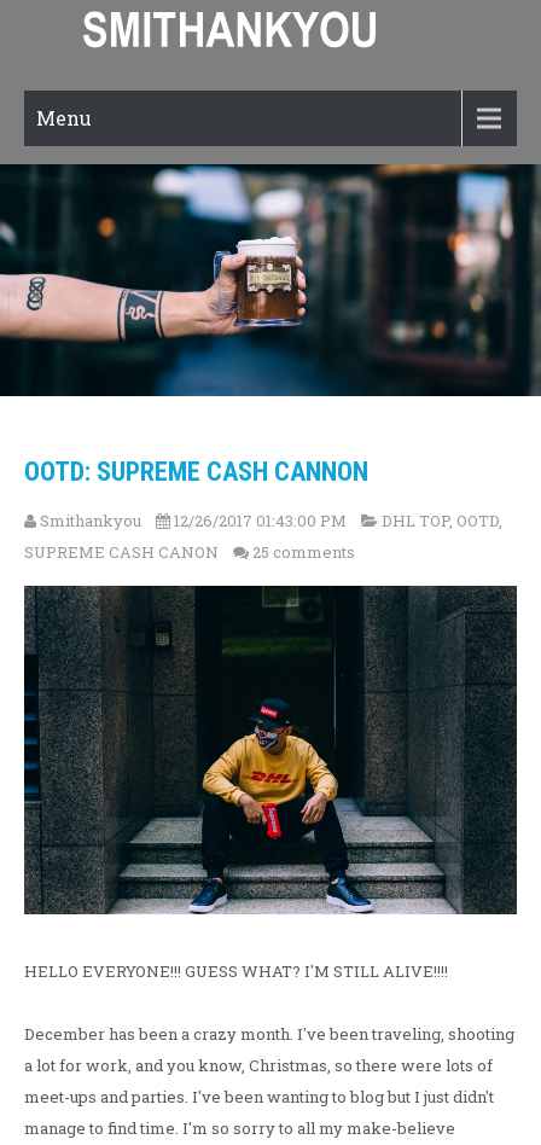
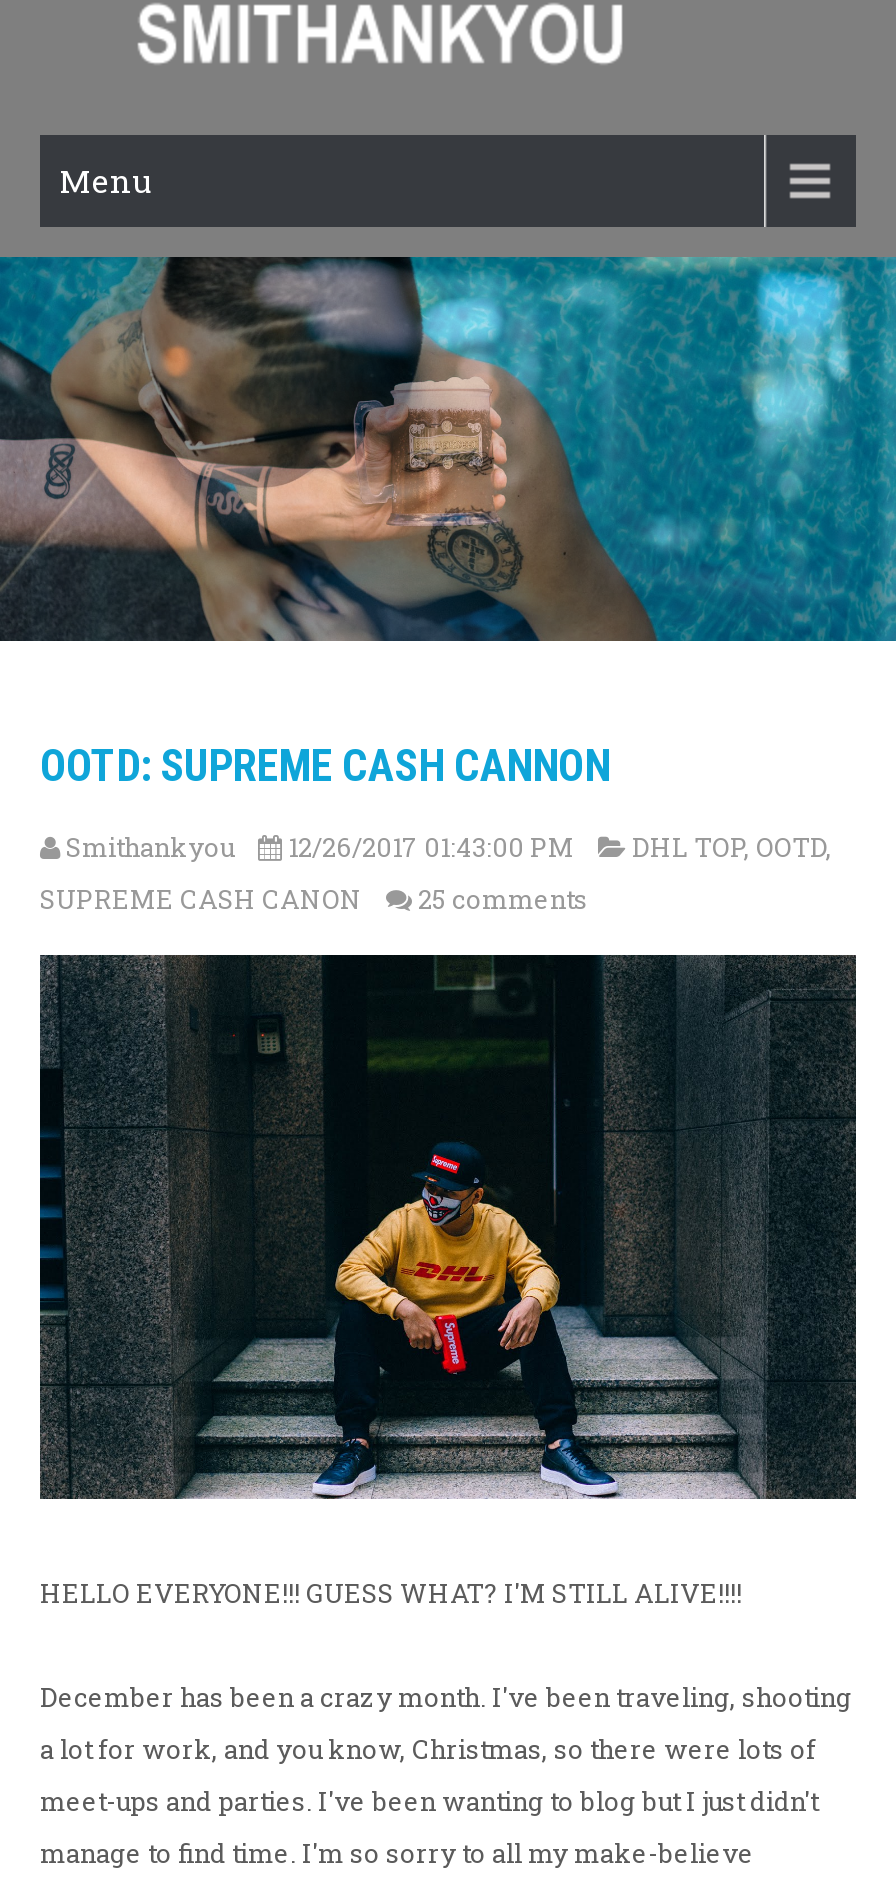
- [image]
+ [image]
